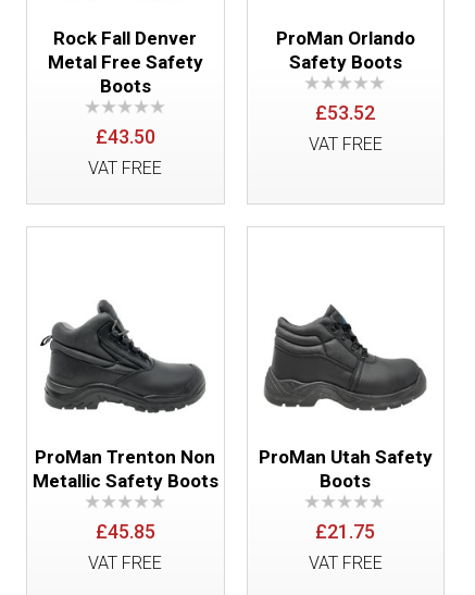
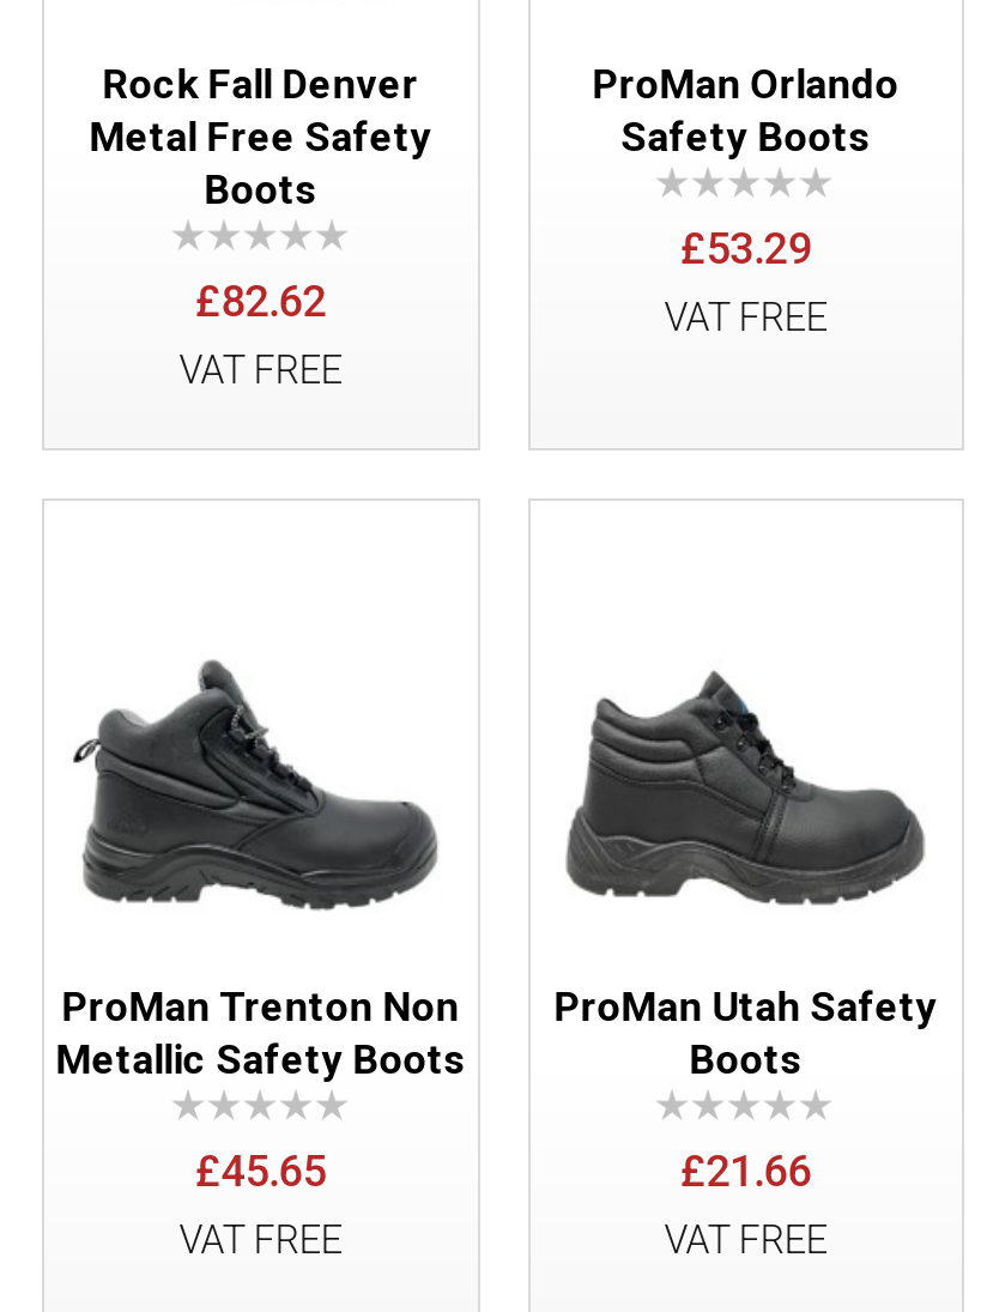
- £53.52
+ £53.29

- £43.50
+ £82.62

- £45.85
+ £45.65

- £21.75
+ £21.66
